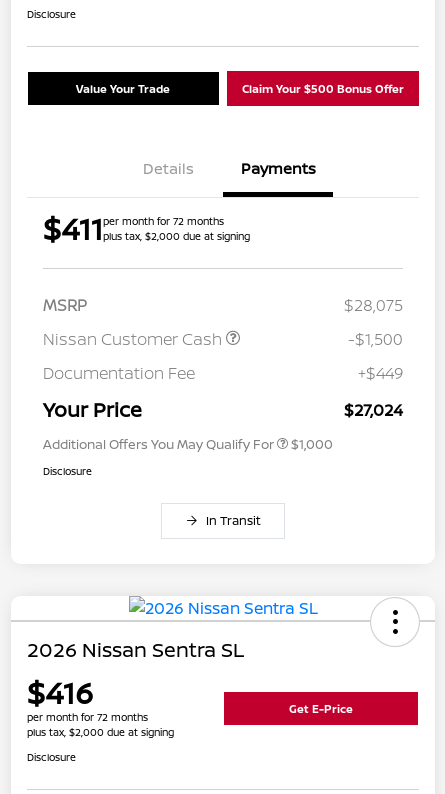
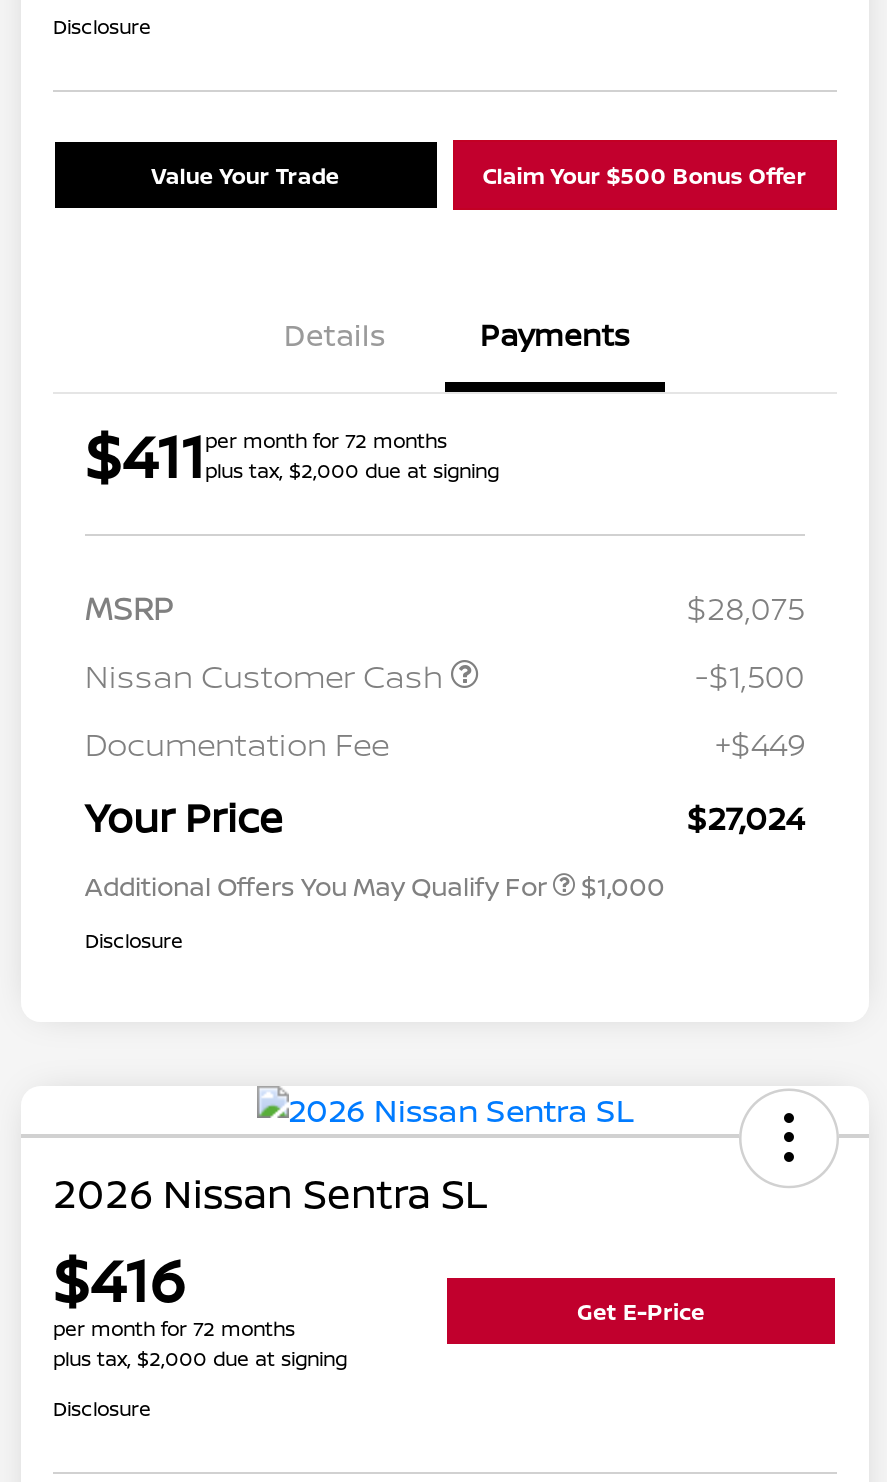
- In Transit
